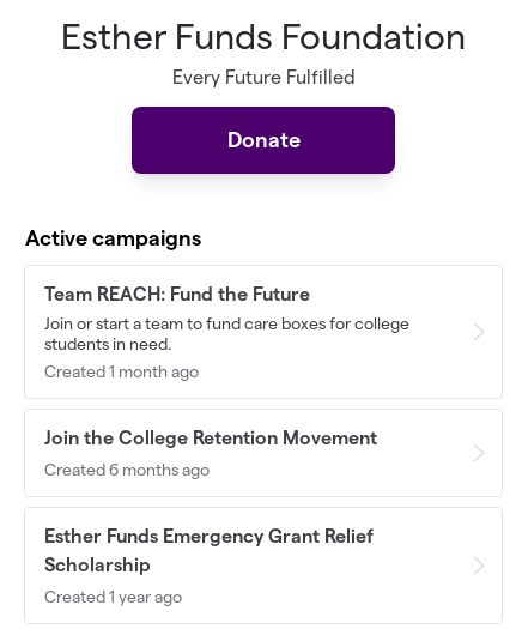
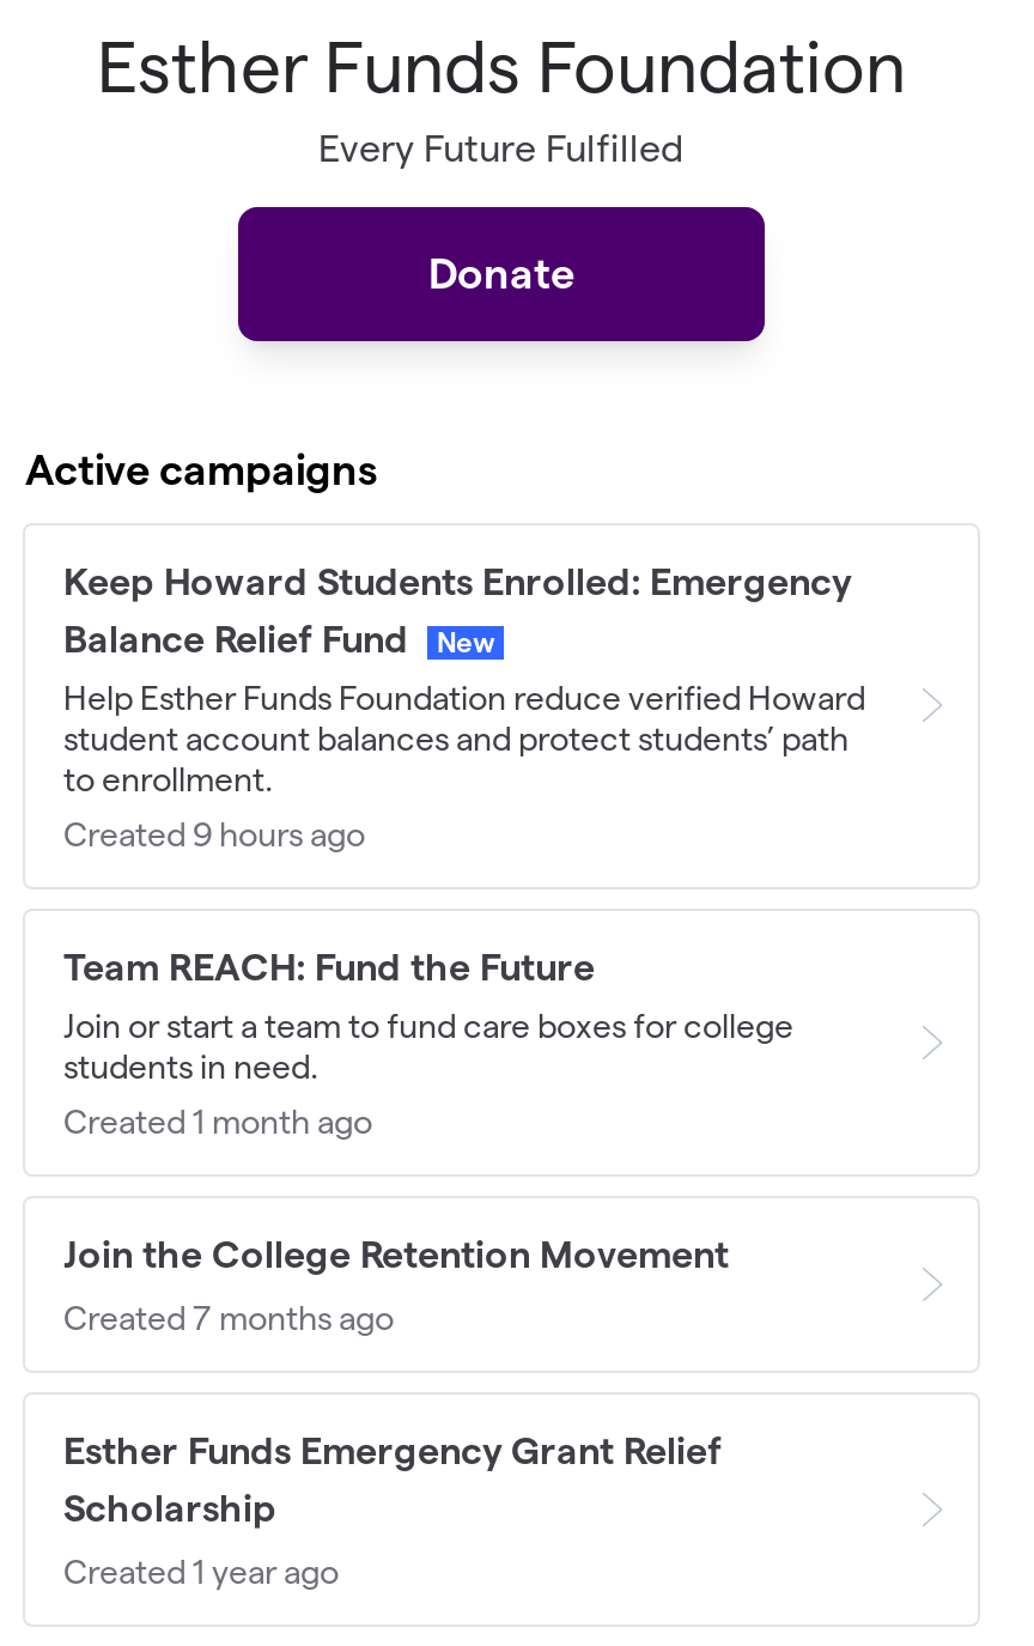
+ Keep Howard Students Enrolled: Emergency
+ Balance Relief Fund
+ New
+ Help Esther Funds Foundation reduce verified Howard
+ student account balances and protect students’ path
+ to enrollment.
+ Created 9 hours ago

- Created 6 months ago
+ Created 7 months ago
